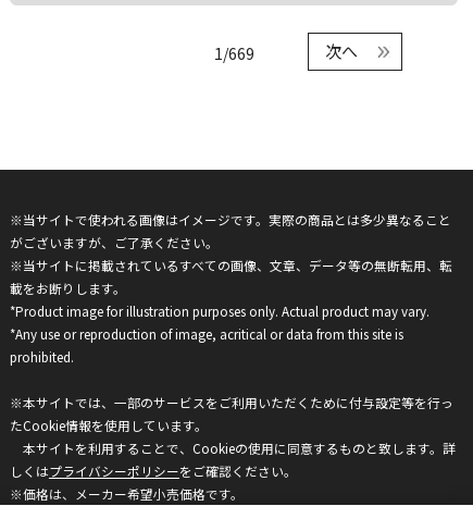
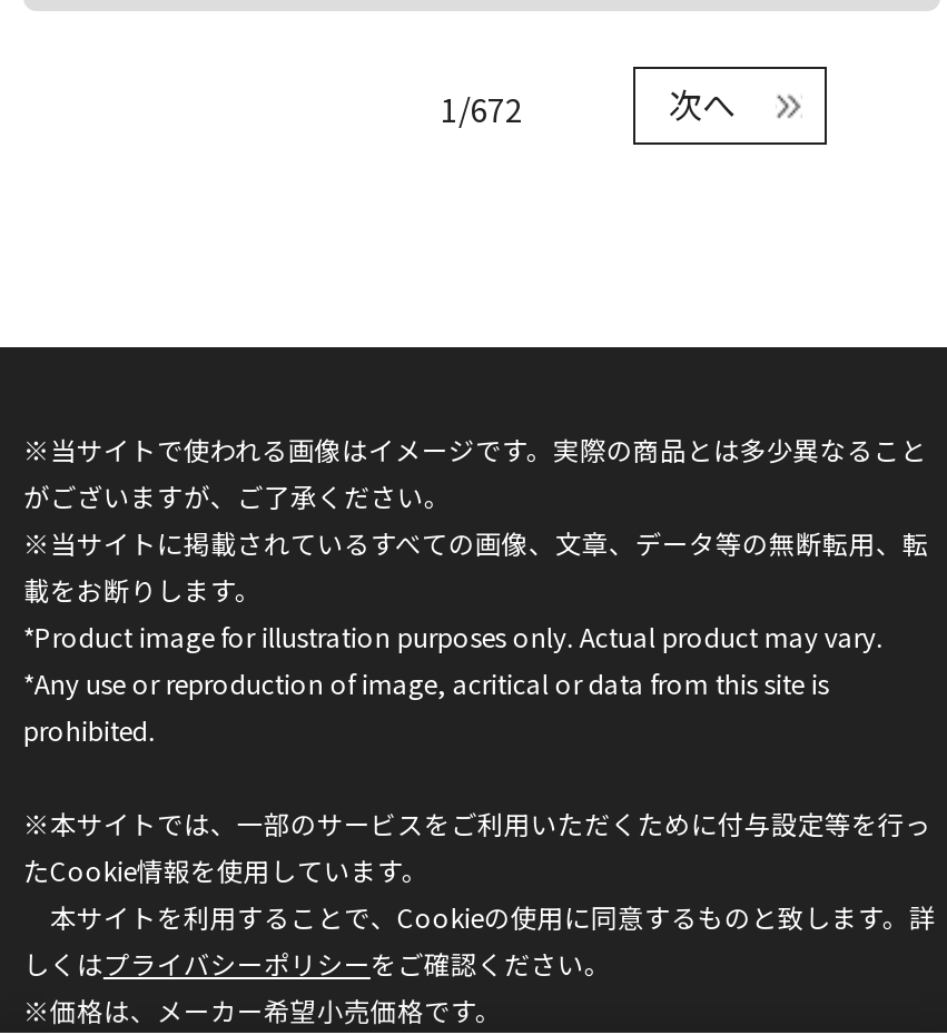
- 1/669
+ 1/672
